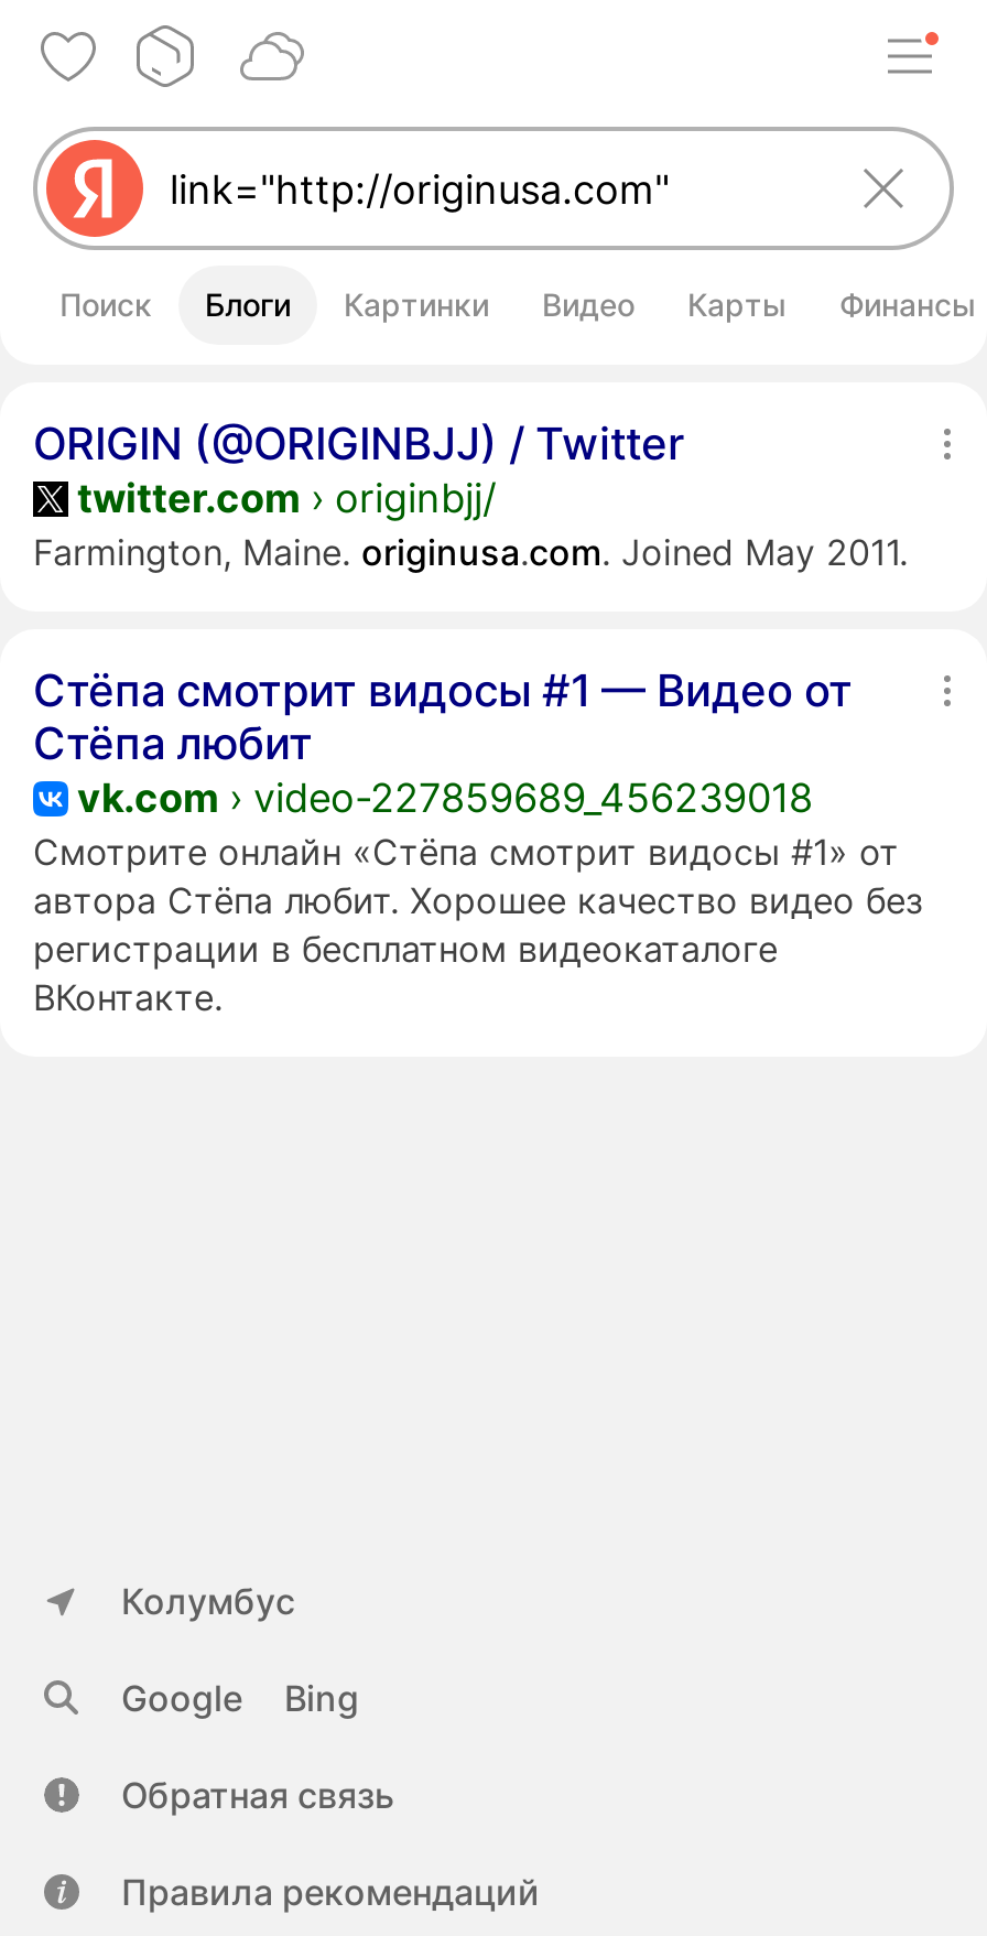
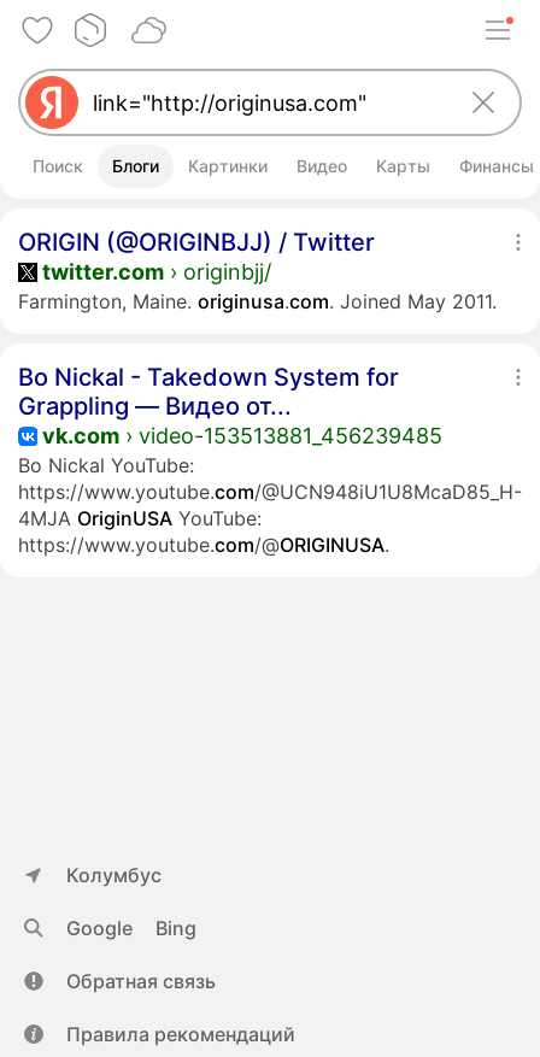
- Стёпа смотрит видосы #1 — Видео от
- Стёпа любит
- vk.com › video-227859689_456239018
- Смотрите онлайн «Стёпа смотрит видосы #1» от
- автора Стёпа любит. Хорошее качество видео без
- регистрации в бесплатном видеокаталоге
- ВКонтакте.
+ Bo Nickal - Takedown System for
+ Grappling — Видео от...
+ vk.com › video-153513881_456239485
+ Bo Nickal YouTube:
+ https://www.youtube.com/@UCN948iU1U8McaD85_H-
+ 4MJA OriginUSA YouTube:
+ https://www.youtube.com/@ORIGINUSA.
